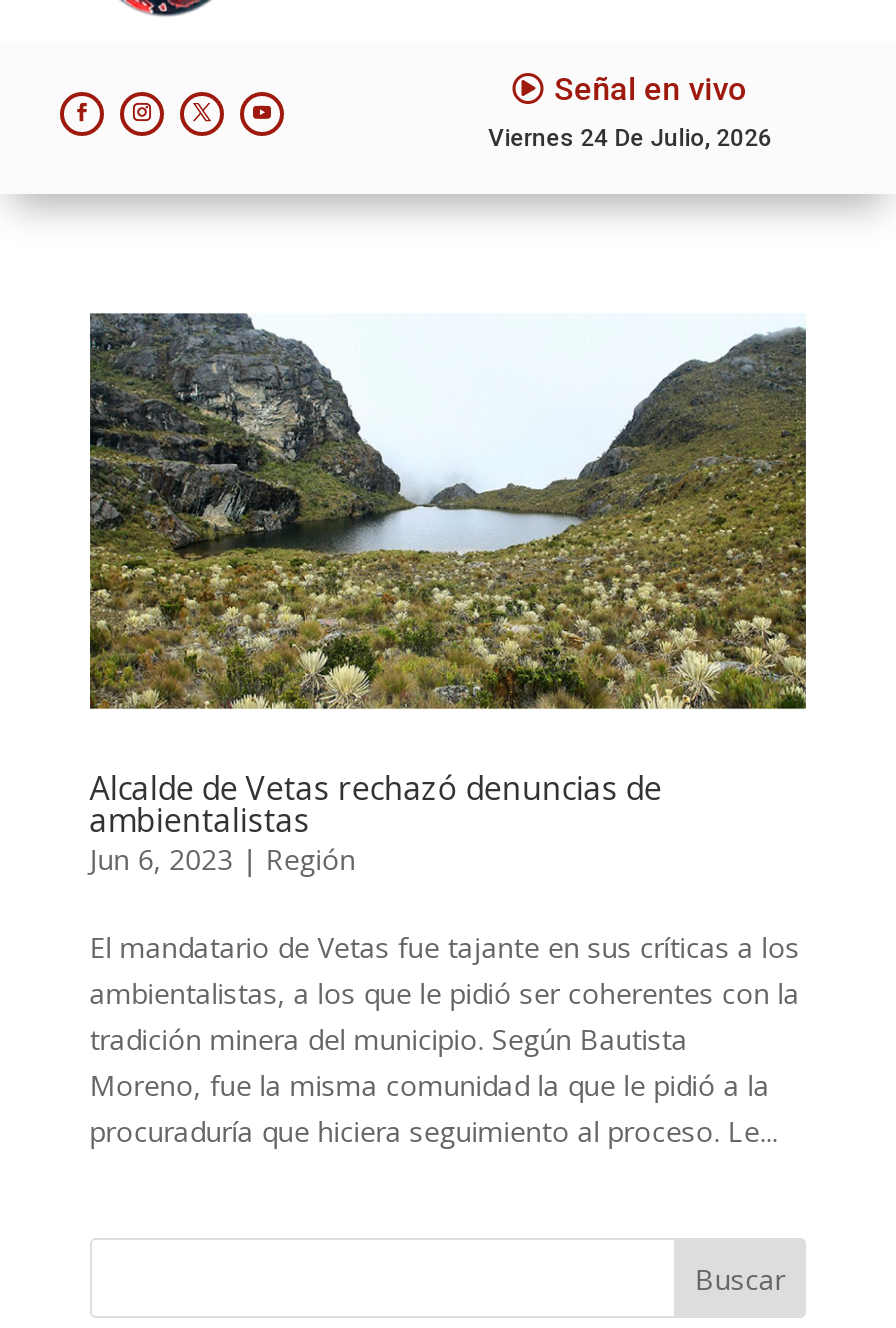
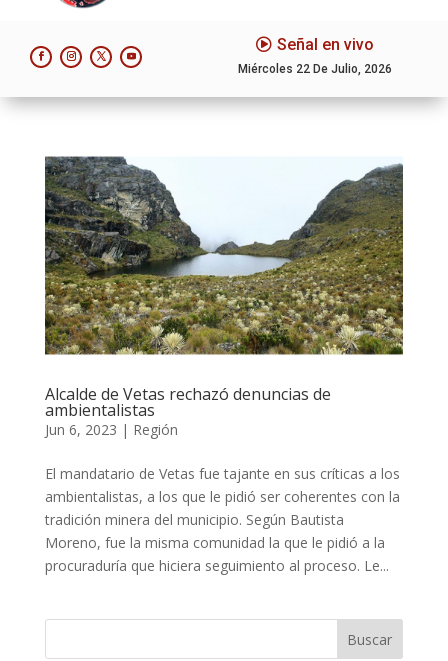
- Viernes 24 De Julio, 2026
+ Miércoles 22 De Julio, 2026
